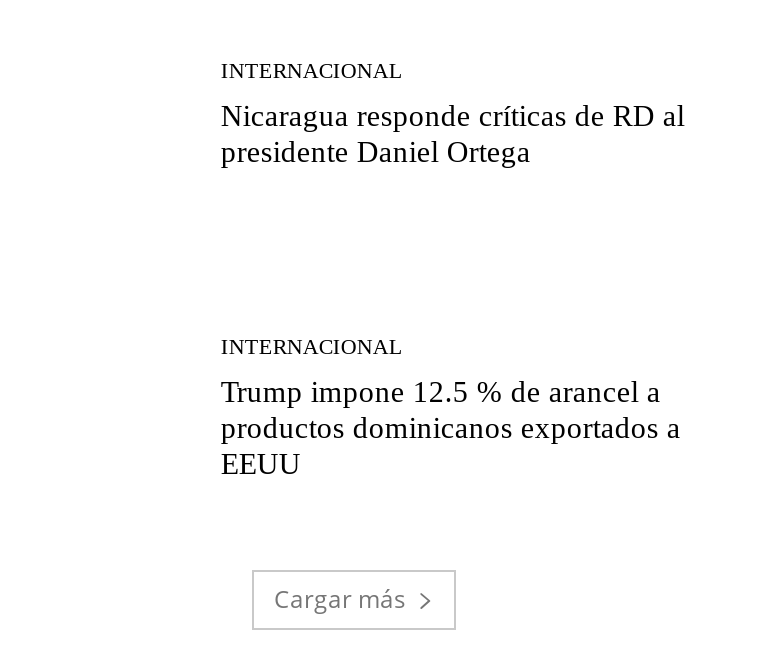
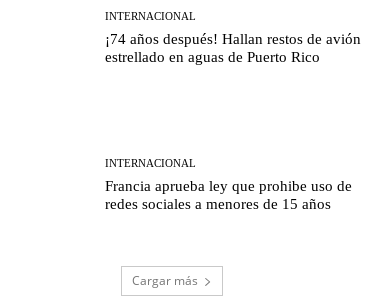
- Nicaragua responde críticas de RD al
- presidente Daniel Ortega
+ ¡74 años después! Hallan restos de avión
+ estrellado en aguas de Puerto Rico

- Trump impone 12.5 % de arancel a
- productos dominicanos exportados a
- EEUU
+ Francia aprueba ley que prohibe uso de
+ redes sociales a menores de 15 años
